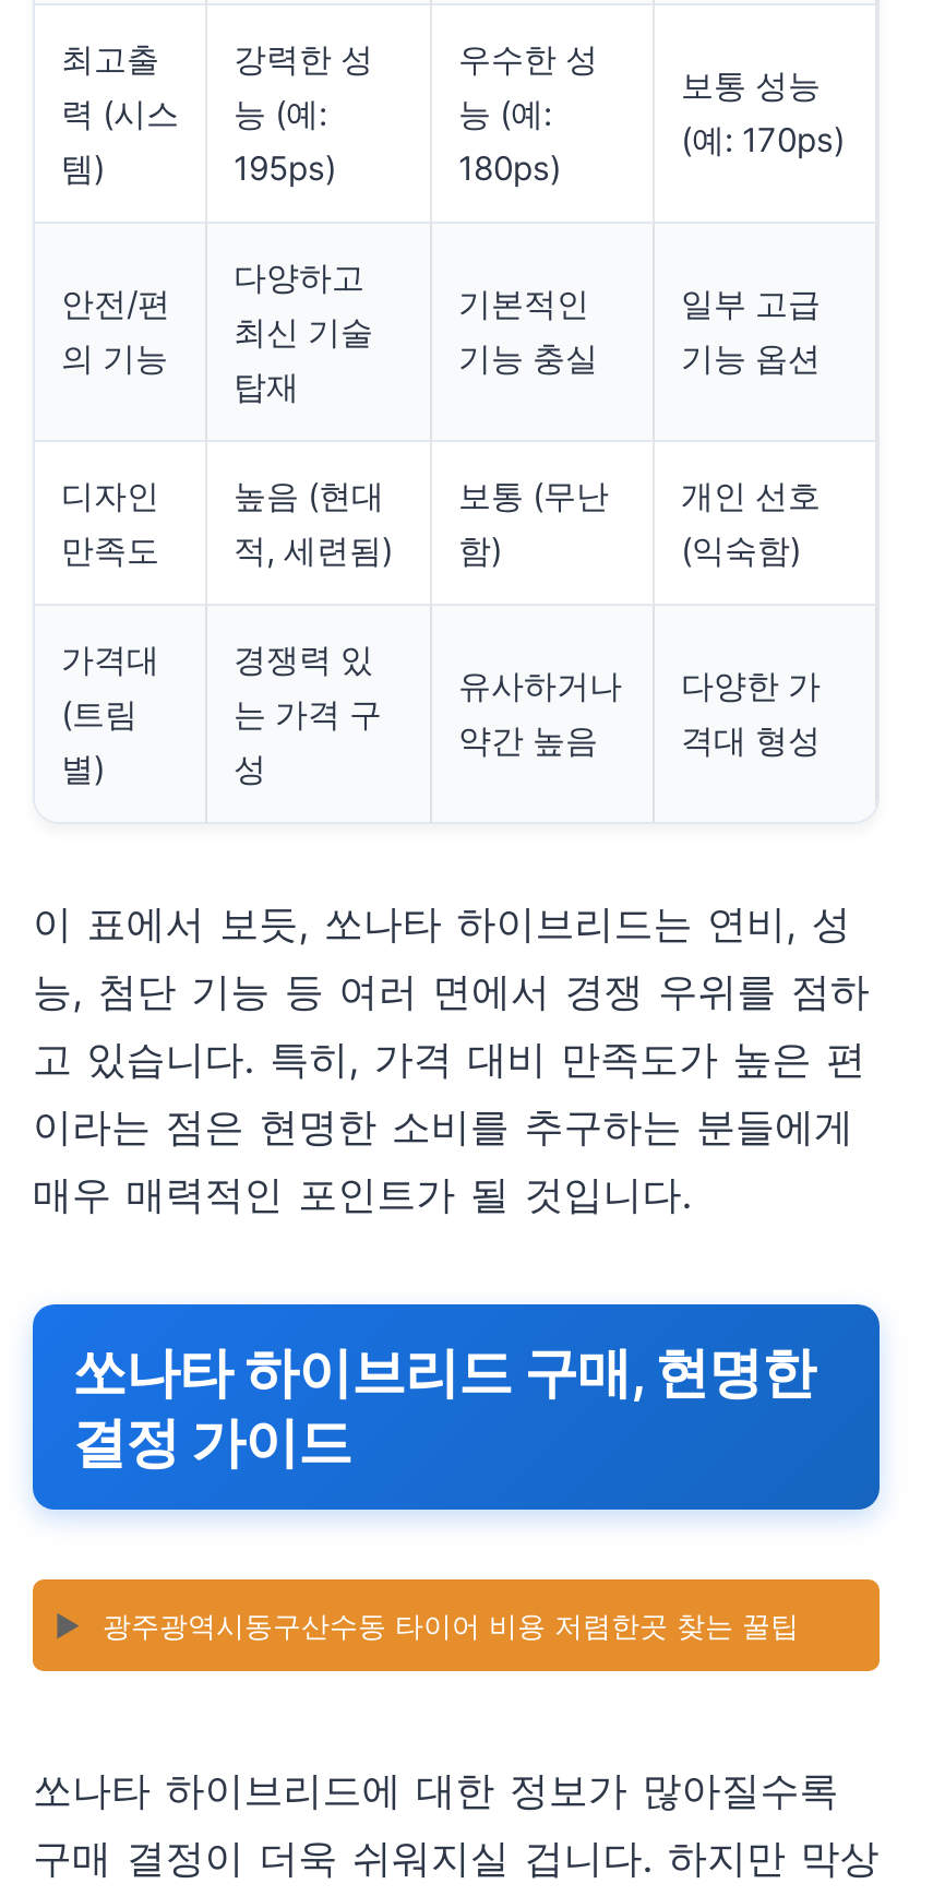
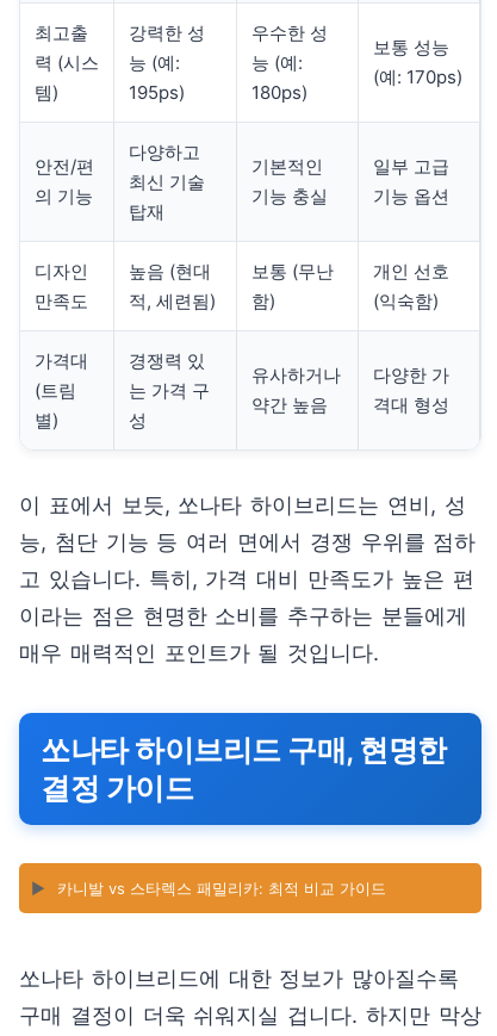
- 광주광역시동구산수동 타이어 비용 저렴한곳 찾는 꿀팁
+ 카니발 vs 스타렉스 패밀리카: 최적 비교 가이드
